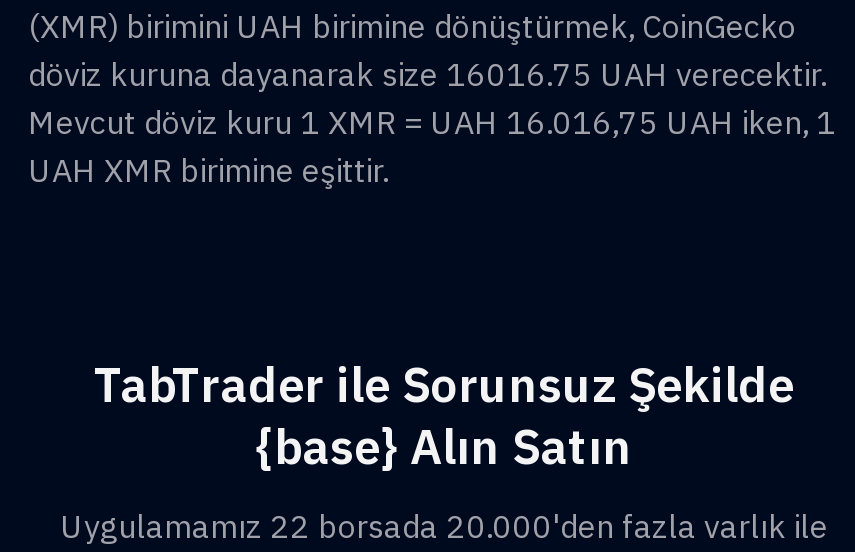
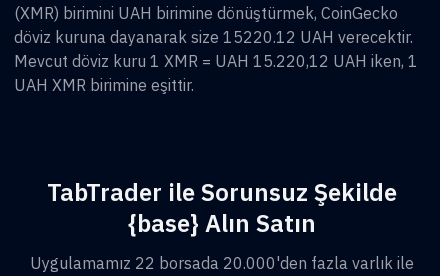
- döviz kuruna dayanarak size 16016.75 UAH verecektir.
+ döviz kuruna dayanarak size 15220.12 UAH verecektir.

- Mevcut döviz kuru 1 XMR = UAH 16.016,75 UAH iken, 1
+ Mevcut döviz kuru 1 XMR = UAH 15.220,12 UAH iken, 1
